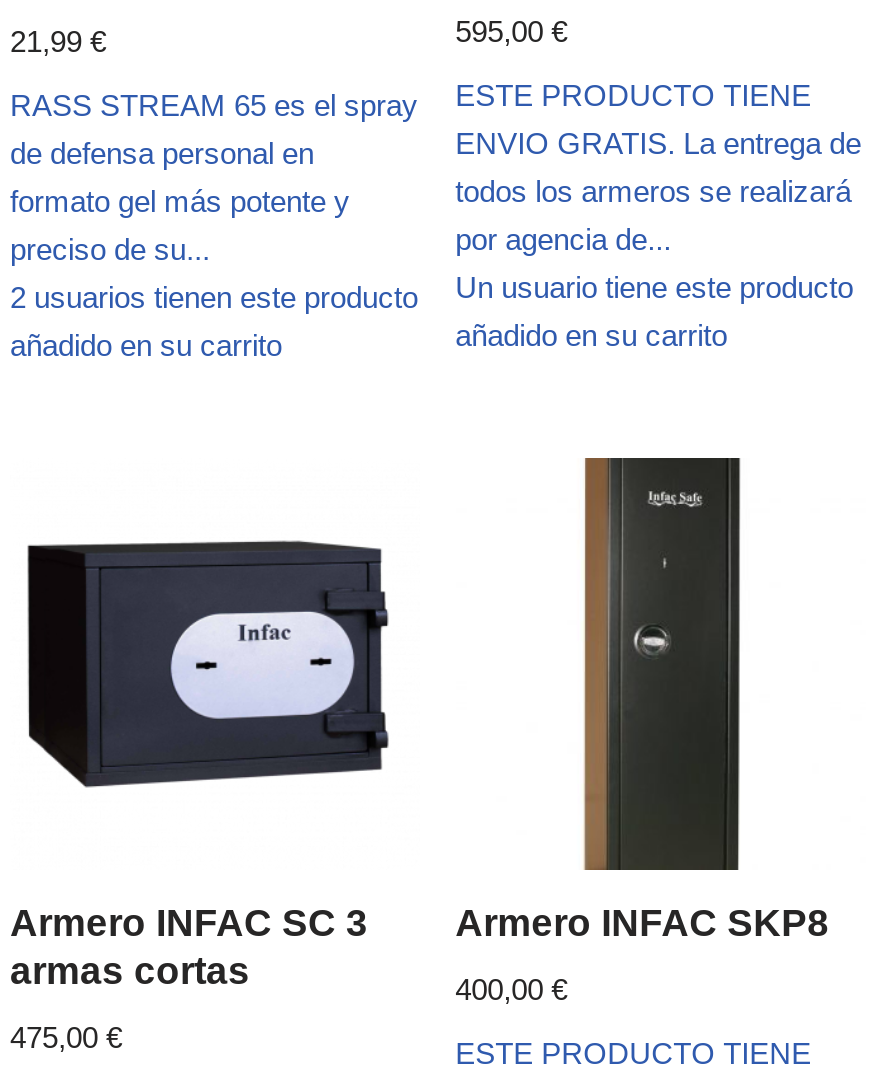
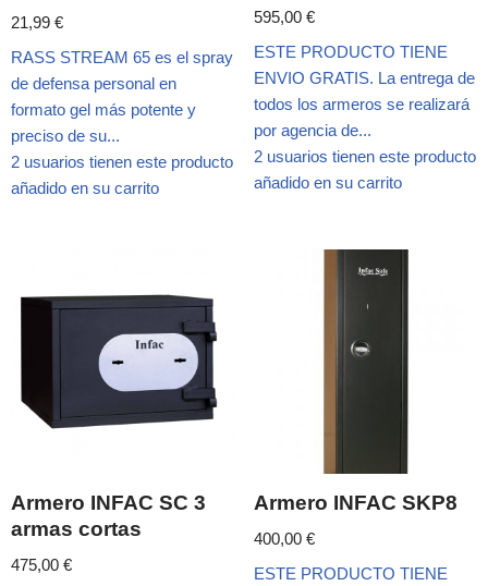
- Un usuario tiene este producto
+ 2 usuarios tienen este producto
